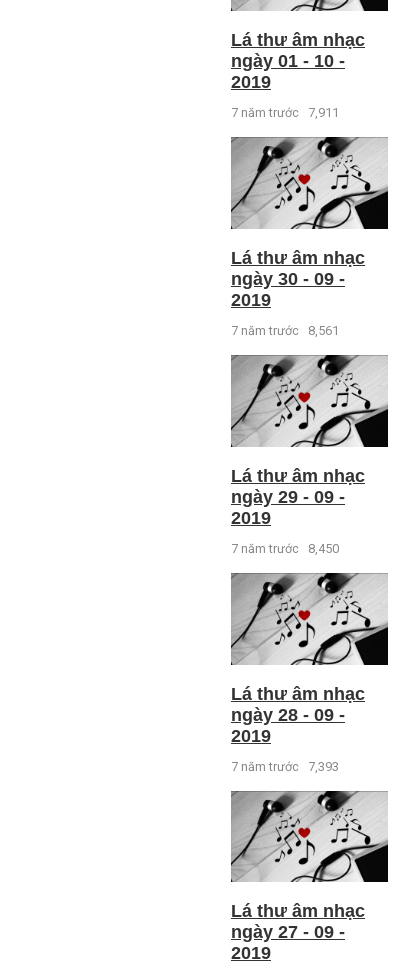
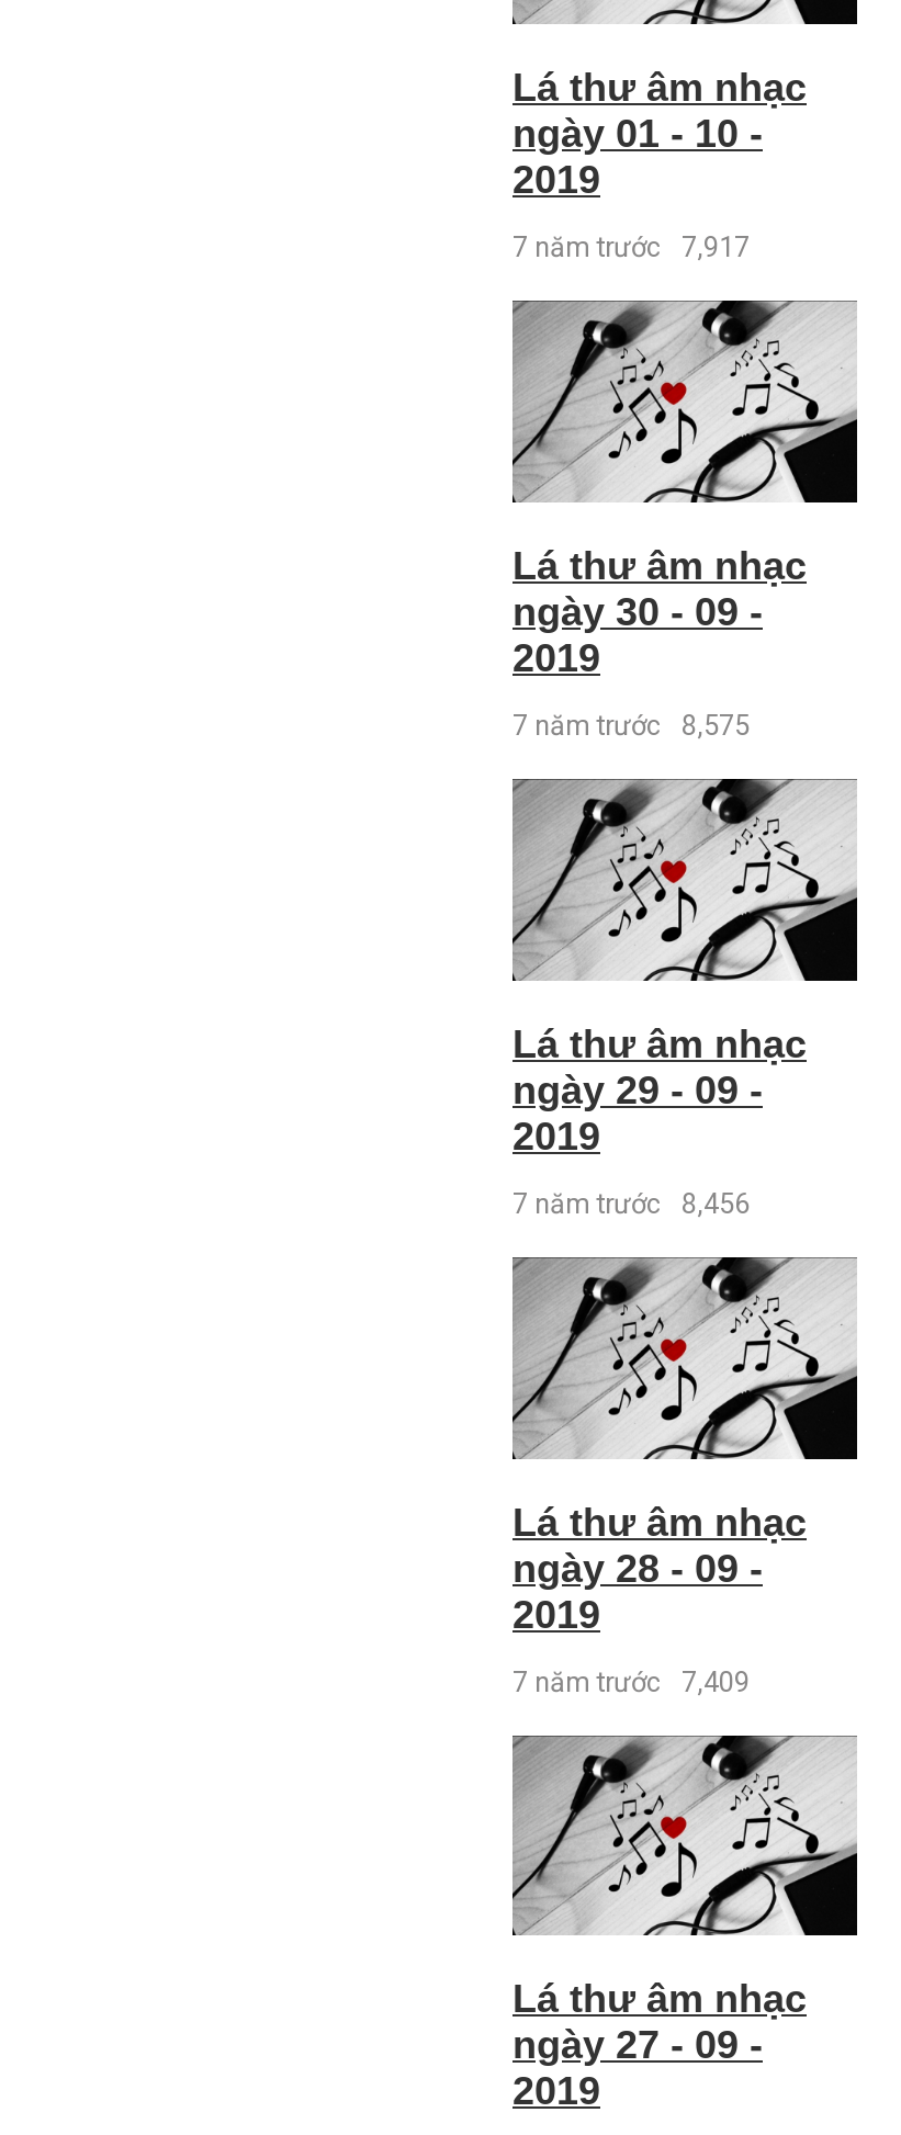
- 7 năm trước 7,911
+ 7 năm trước 7,917

- 7 năm trước 8,561
+ 7 năm trước 8,575

- 7 năm trước 8,450
+ 7 năm trước 8,456

- 7 năm trước 7,393
+ 7 năm trước 7,409
